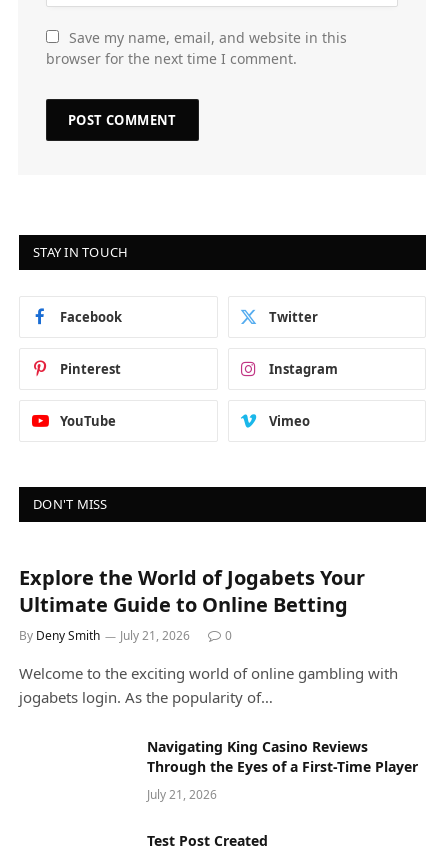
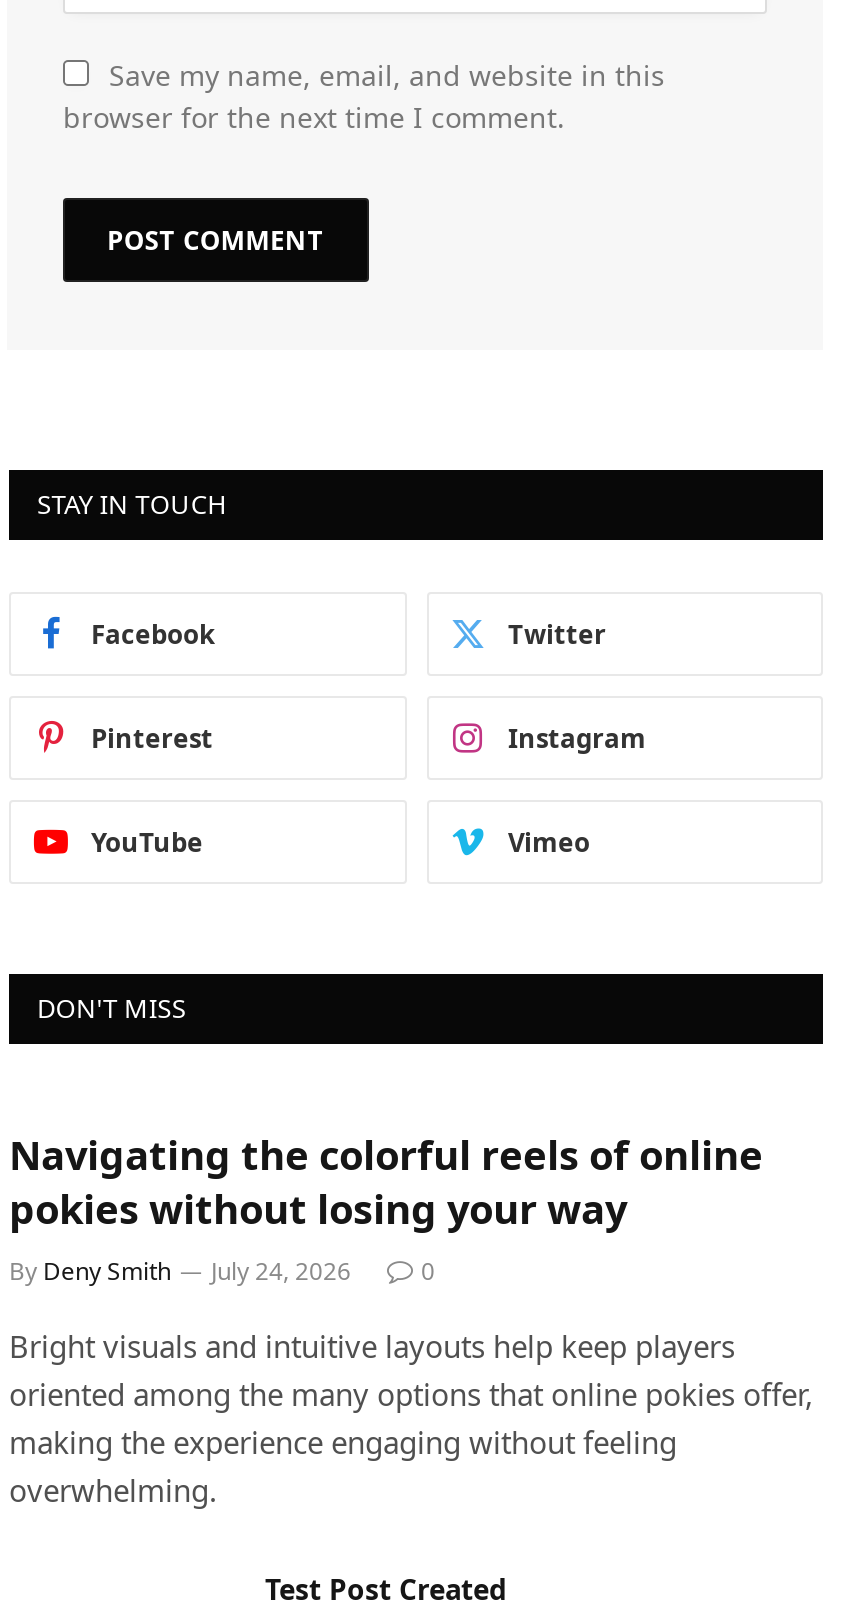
- Explore the World of Jogabets Your
- Ultimate Guide to Online Betting
+ Navigating the colorful reels of online
+ pokies without losing your way

- By Deny Smith July 21, 2026
+ By Deny Smith July 24, 2026

- Welcome to the exciting world of online gambling with
- jogabets login. As the popularity of…
- Navigating King Casino Reviews
- Through the Eyes of a First-Time Player
- July 21, 2026
+ Bright visuals and intuitive layouts help keep players
+ oriented among the many options that online pokies offer,
+ making the experience engaging without feeling
+ overwhelming.
